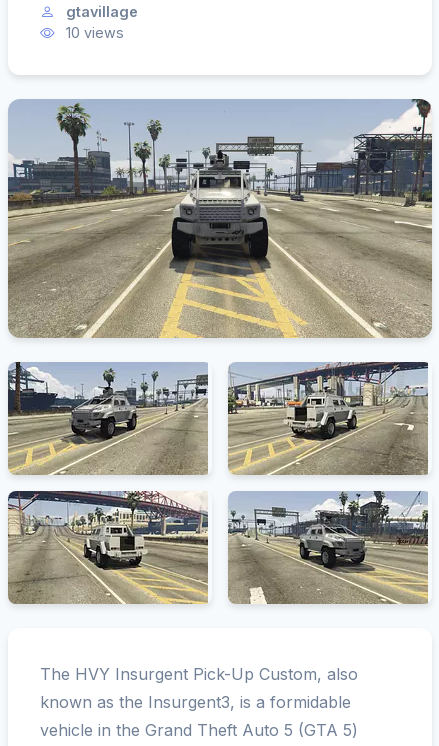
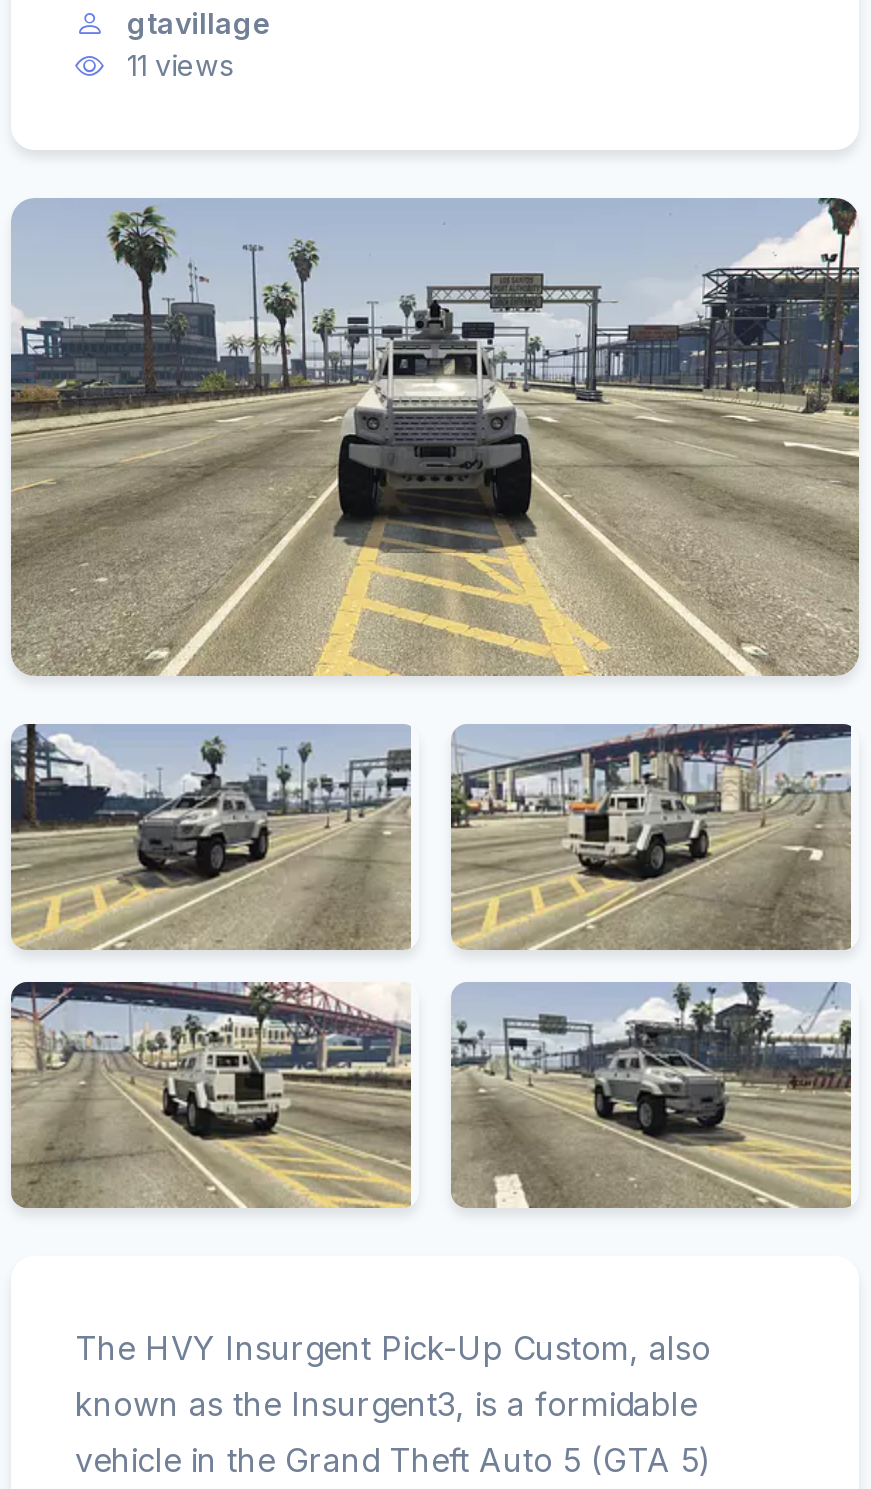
- 10 views
+ 11 views
